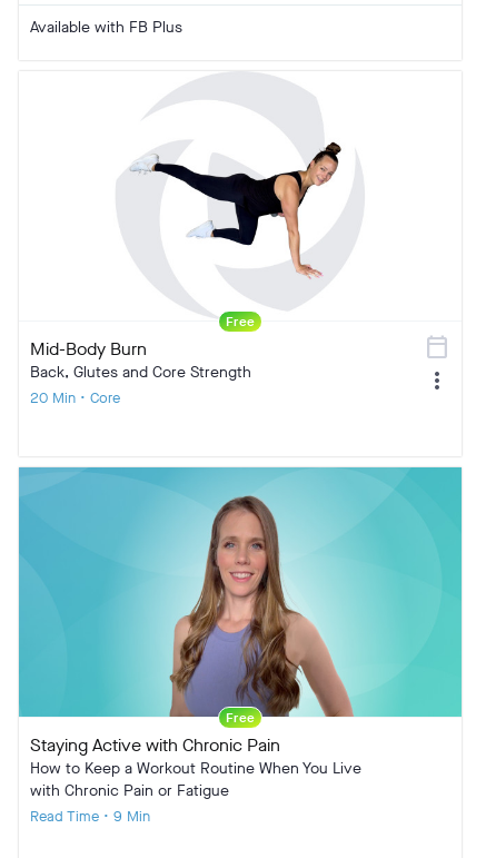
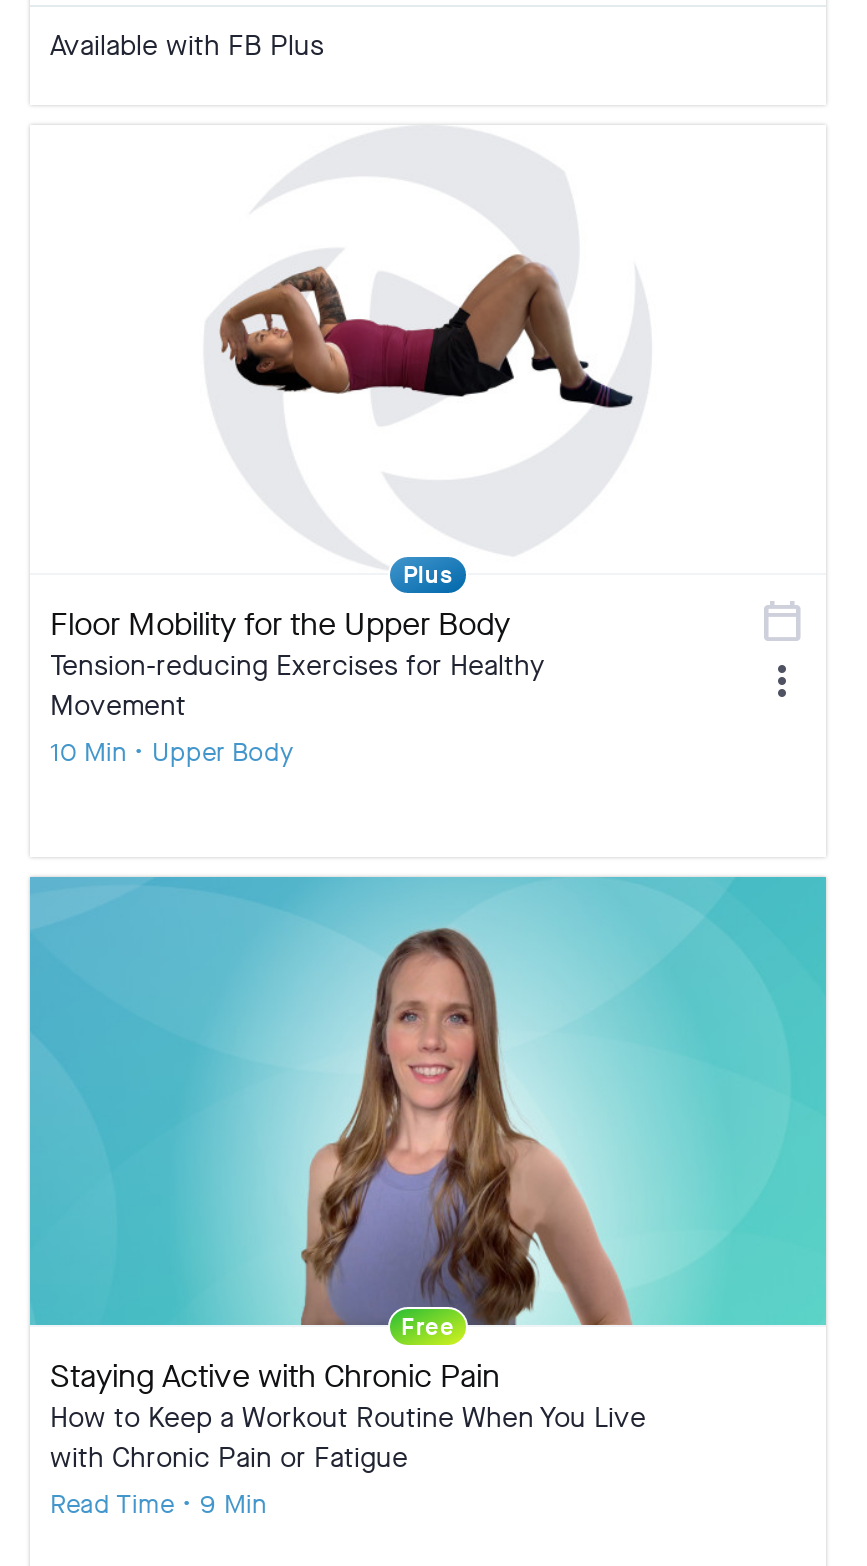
- [image]
- Free
- Mid-Body Burn
- Back, Glutes and Core Strength
- 20 Min • Core
+ [image]
+ Plus
+ Floor Mobility for the Upper Body
+ Tension-reducing Exercises for Healthy
+ Movement
+ 10 Min • Upper Body
